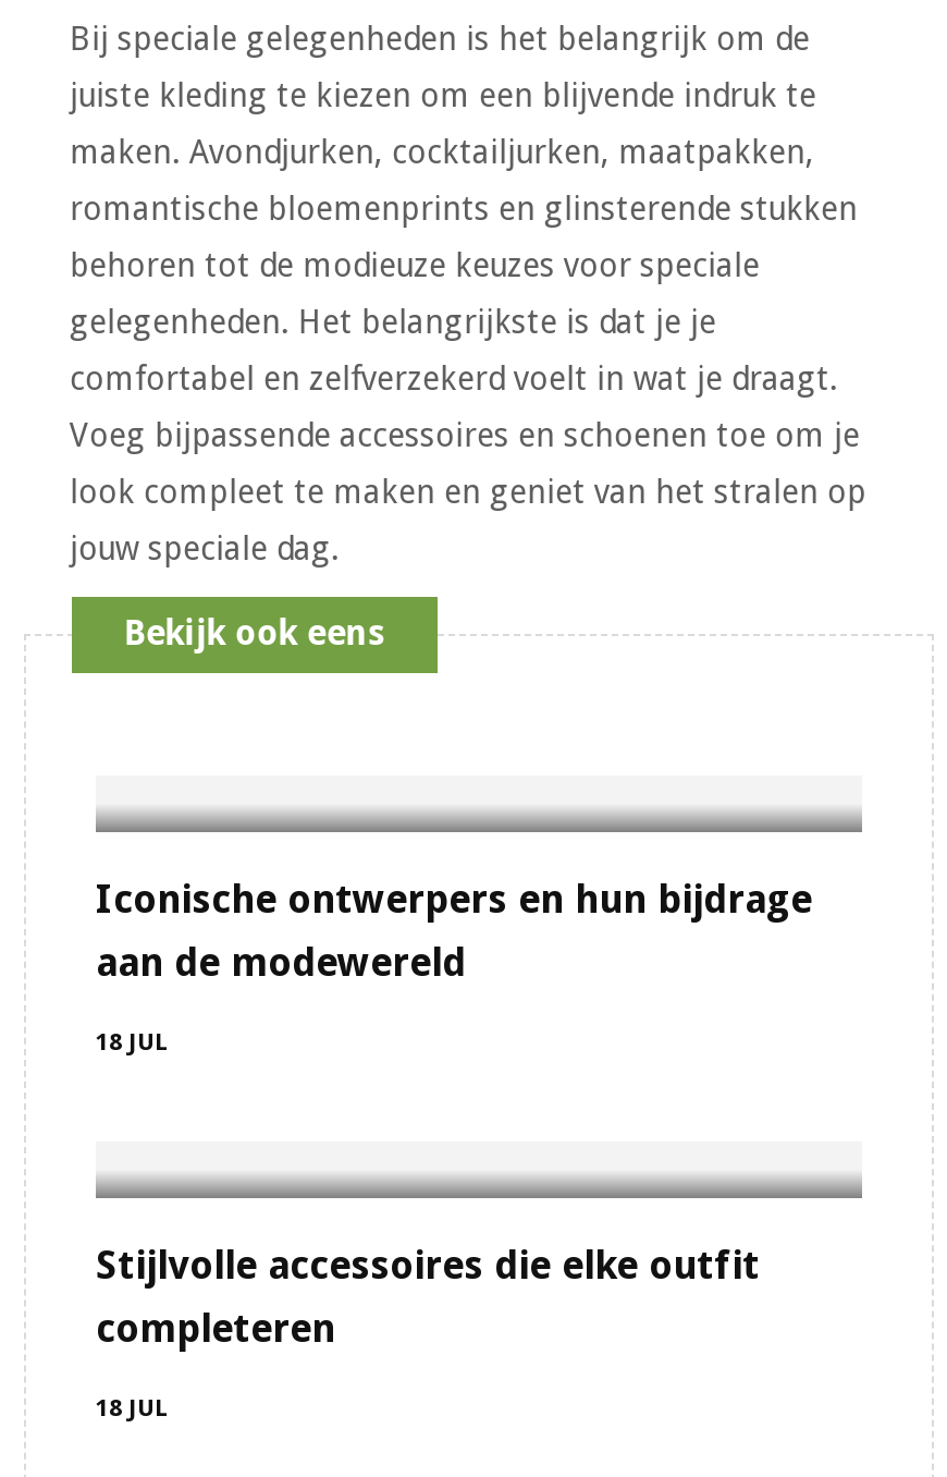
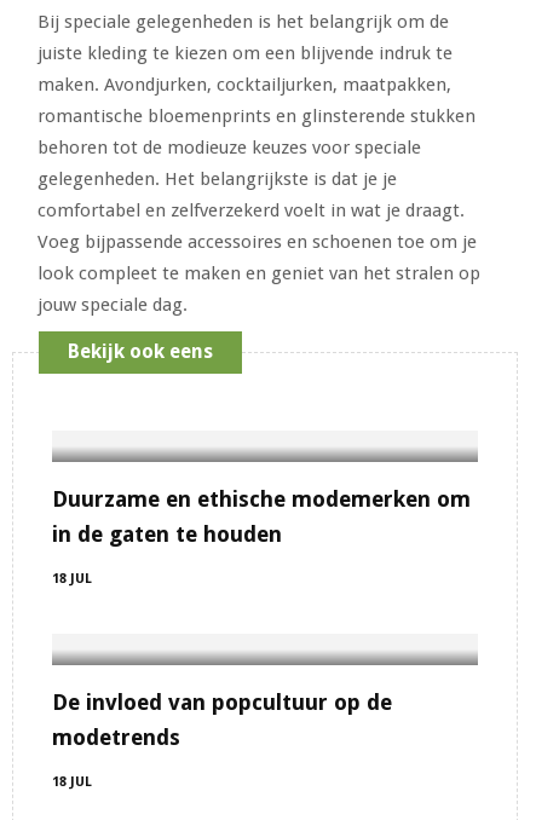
- Iconische ontwerpers en hun bijdrage
- aan de modewereld
+ Duurzame en ethische modemerken om
+ in de gaten te houden

- Stijlvolle accessoires die elke outfit
- completeren
+ De invloed van popcultuur op de
+ modetrends
